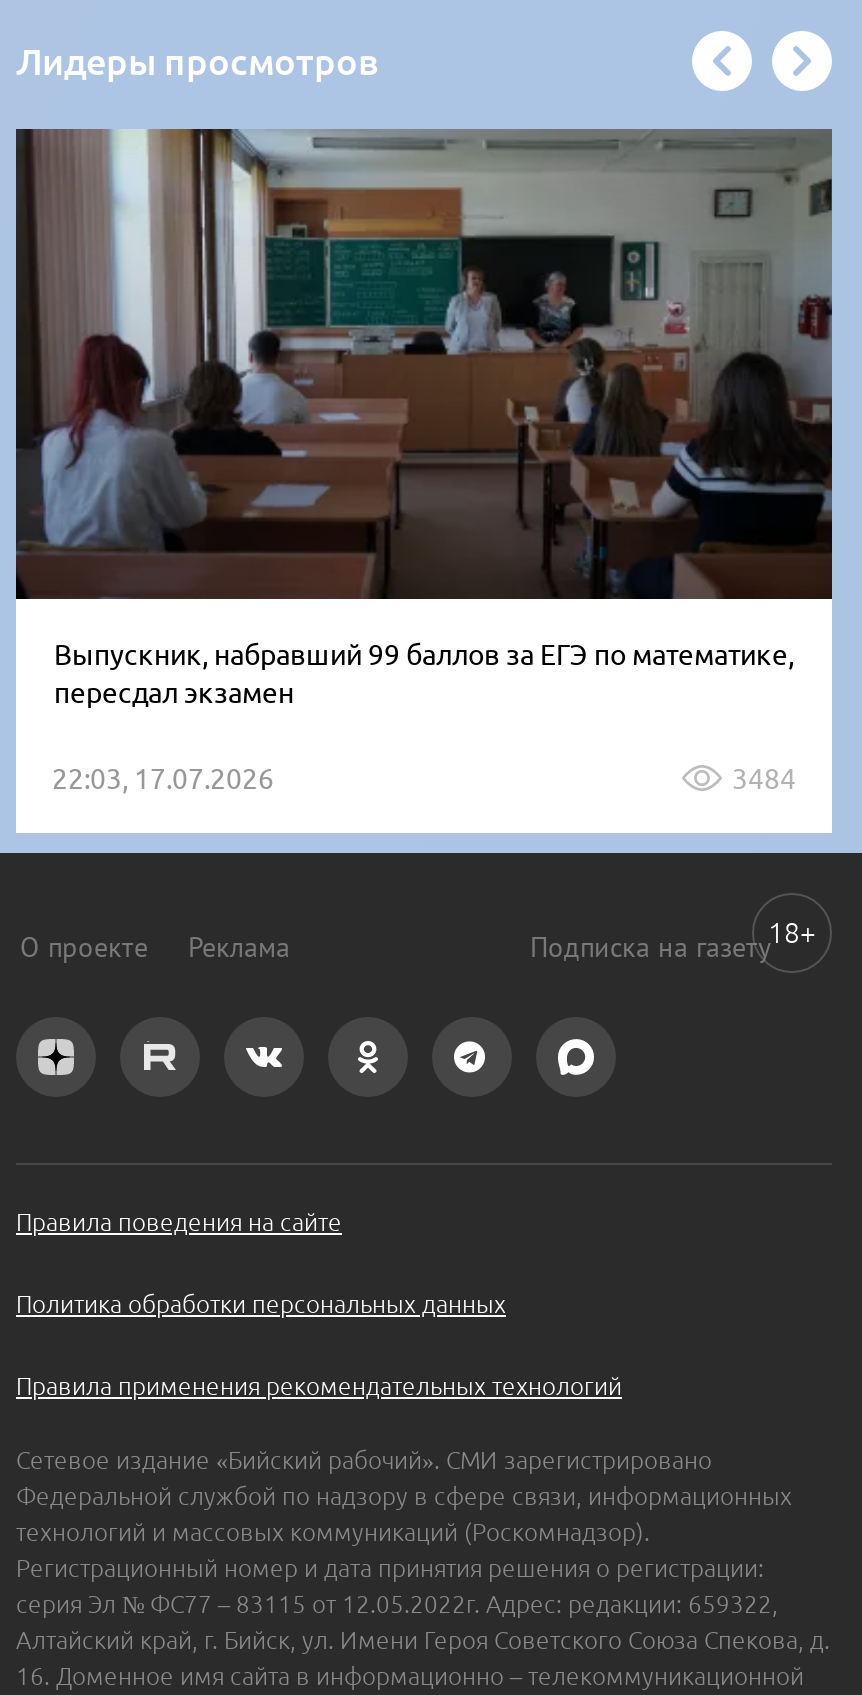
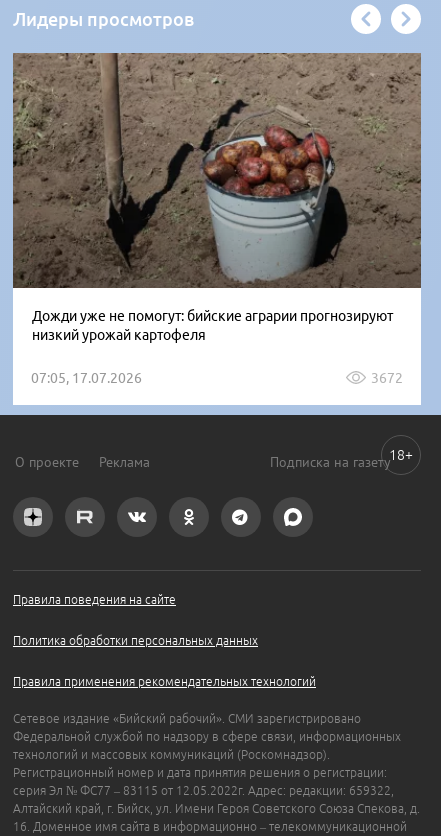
- [image]
- Выпускник, набравший 99 баллов за ЕГЭ по математике,
- пересдал экзамен
+ [image]
+ Дожди уже не помогут: бийские аграрии прогнозируют
+ низкий урожай картофеля

- 22:03, 17.07.2026
- 3484
+ 07:05, 17.07.2026
+ 3672
